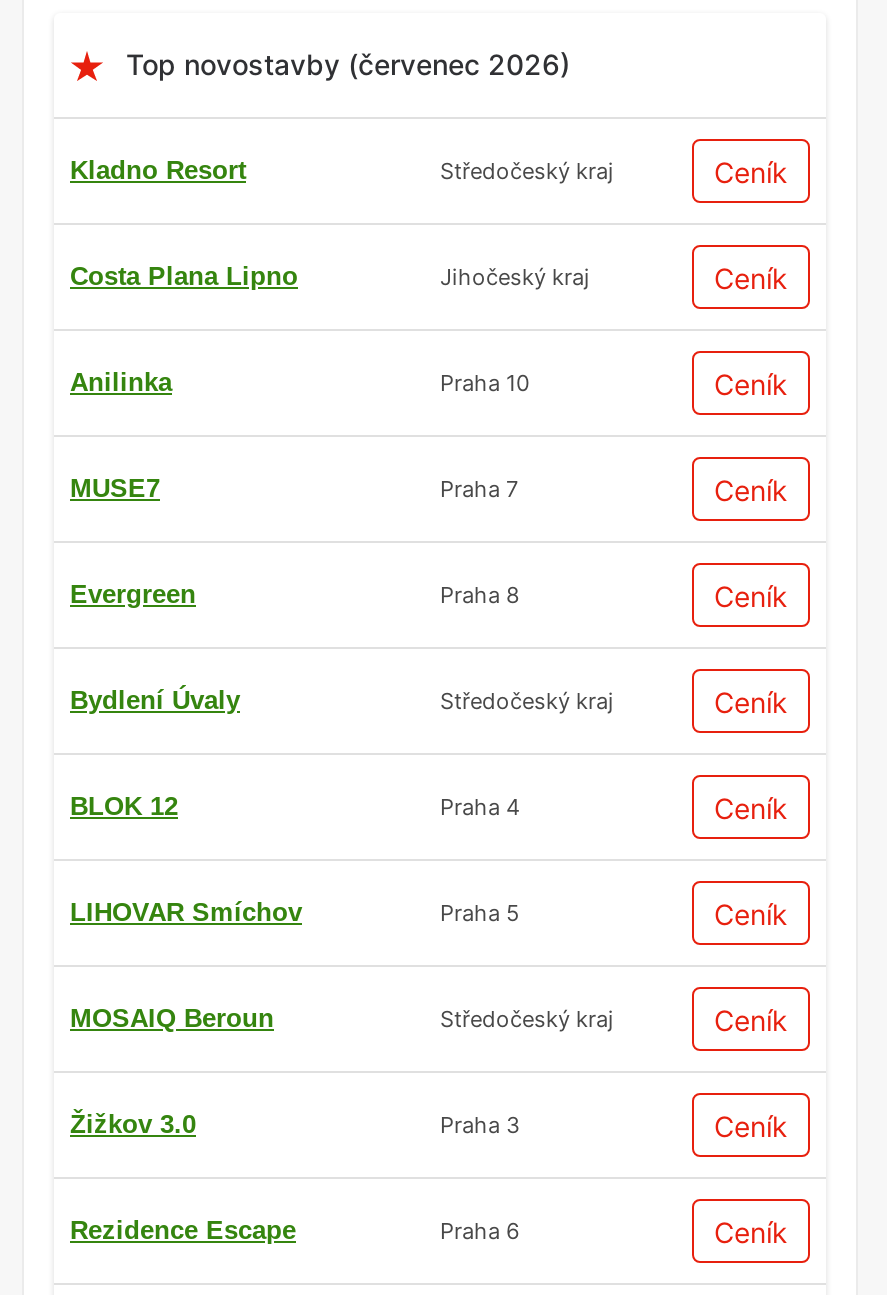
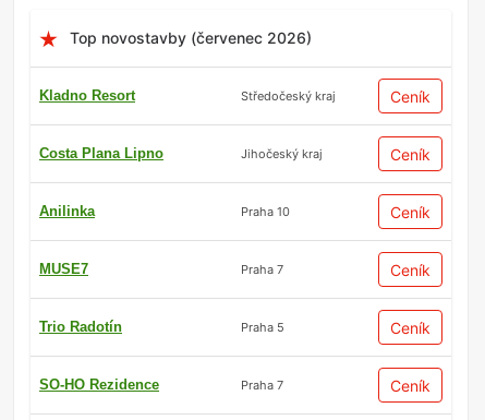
- Evergreen
- Praha 8
- Ceník
- Bydlení Úvaly
- Středočeský kraj
- Ceník
- BLOK 12
- Praha 4
- Ceník
- LIHOVAR Smíchov
+ Trio Radotín

- MOSAIQ Beroun
- Středočeský kraj
- Ceník
- Žižkov 3.0
- Praha 3
- Ceník
- Rezidence Escape
- Praha 6
+ SO-HO Rezidence
+ Praha 7
